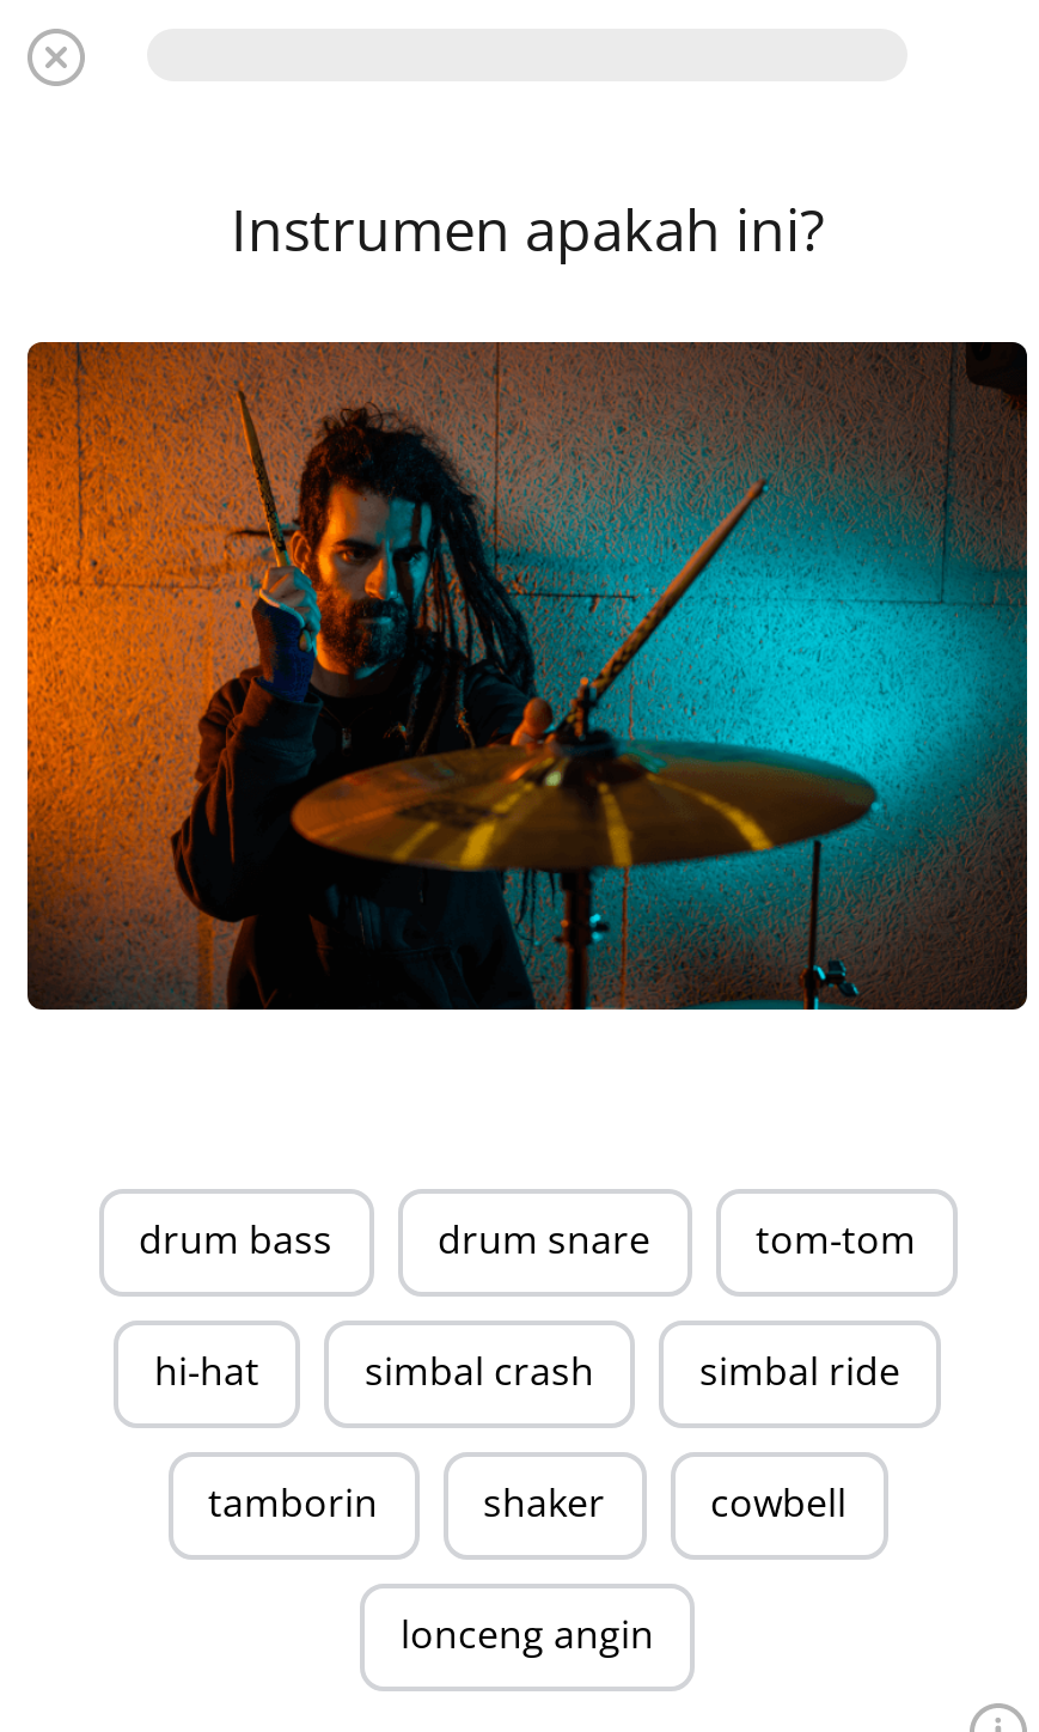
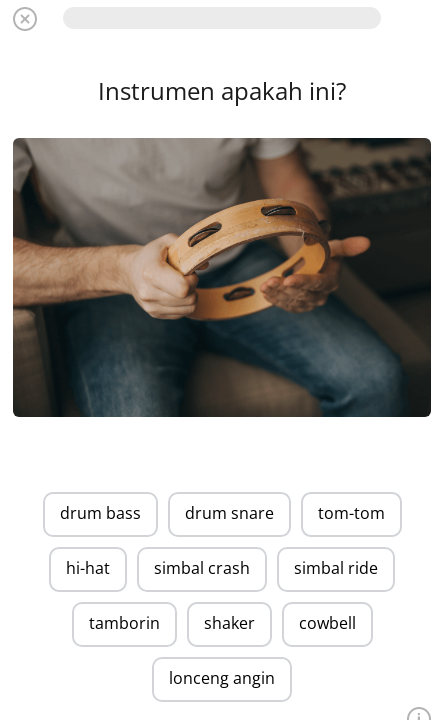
- [image]
+ [image]
